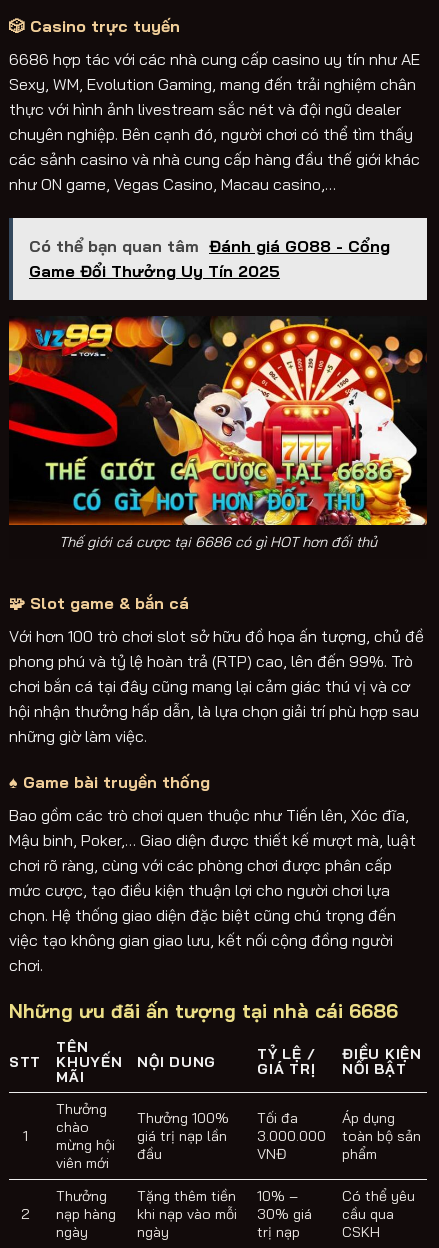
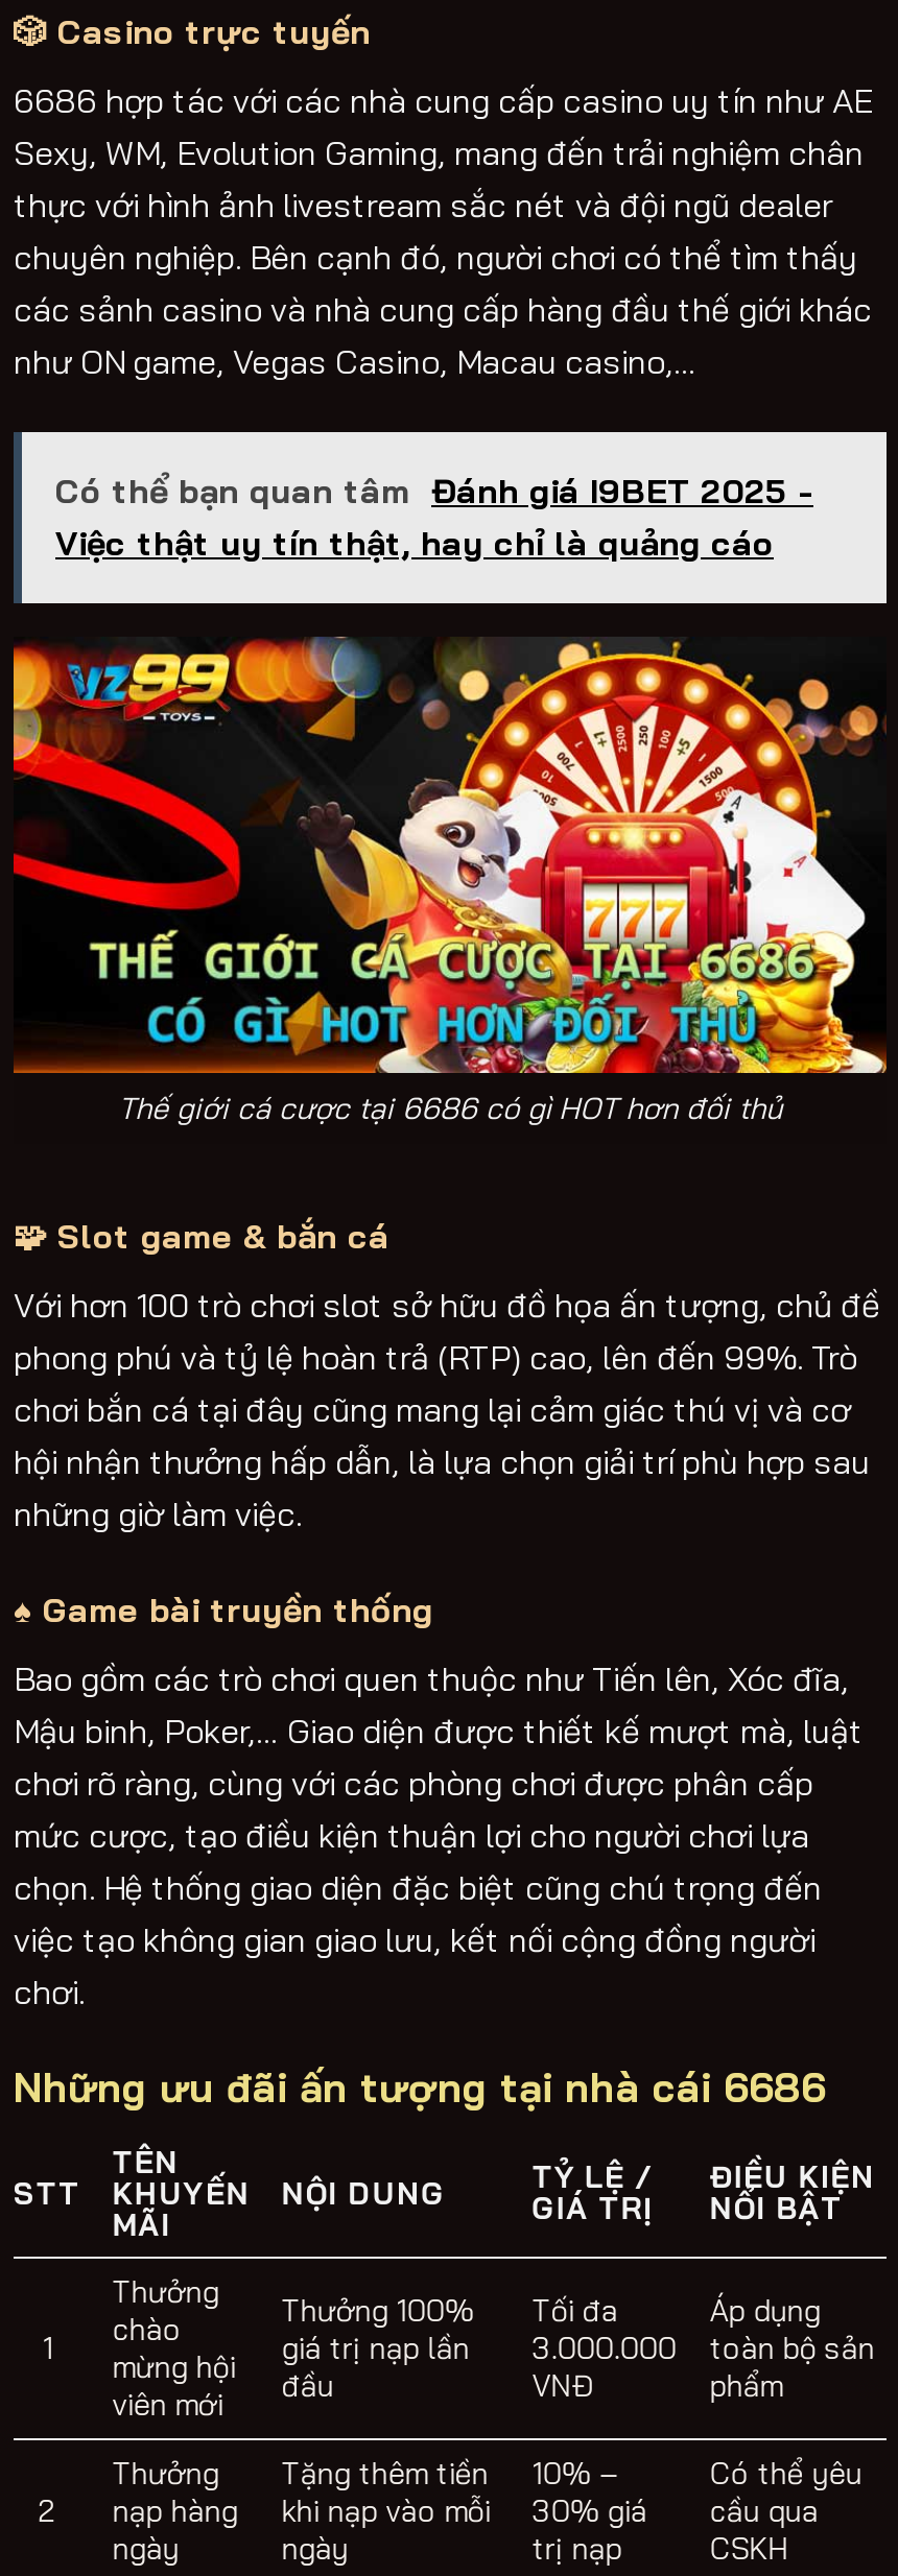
- Có thể bạn quan tâm Đánh giá GO88 - Cổng
- Game Đổi Thưởng Uy Tín 2025
+ Có thể bạn quan tâm Đánh giá I9BET 2025 -
+ Việc thật uy tín thật, hay chỉ là quảng cáo
